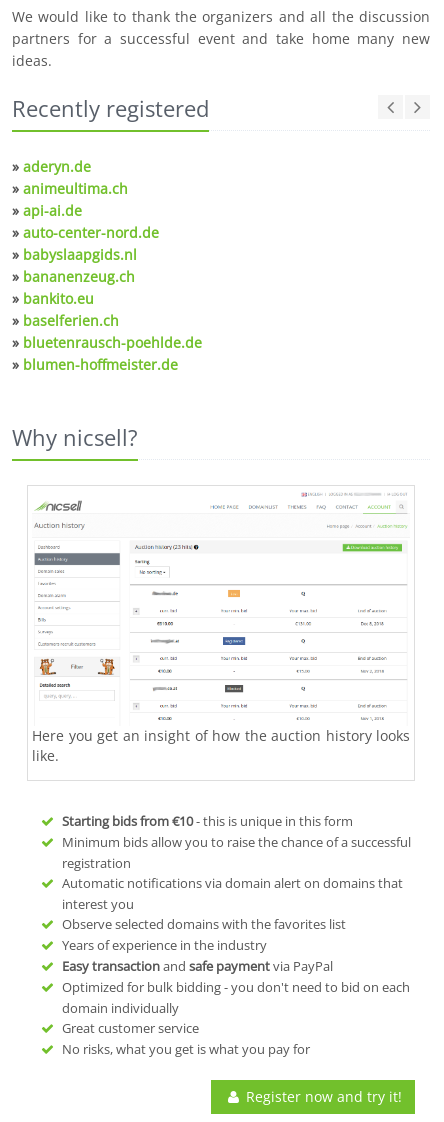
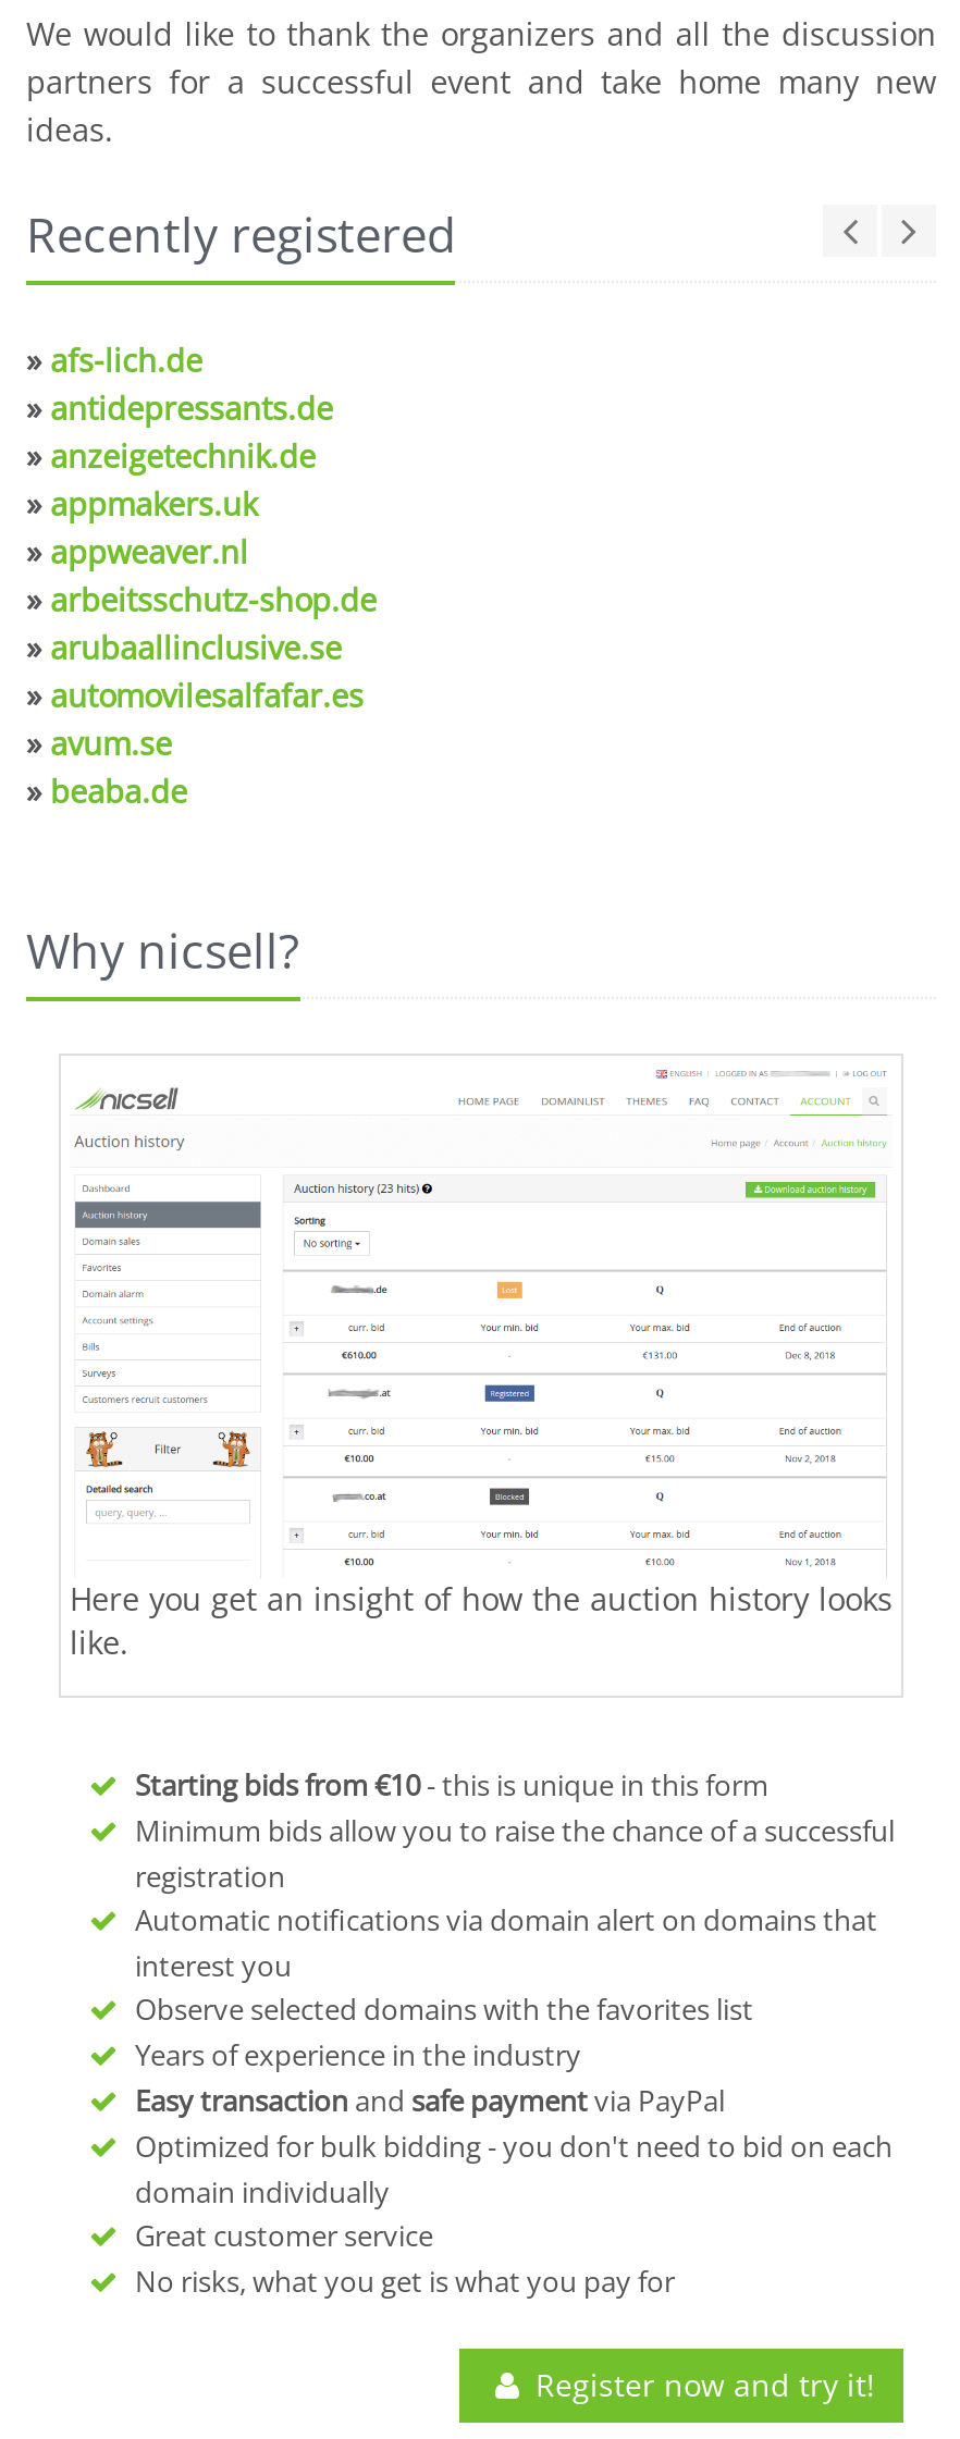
- » aderyn.de
- » animeultima.ch
- » api-ai.de
- » auto-center-nord.de
- » babyslaapgids.nl
- » bananenzeug.ch
- » bankito.eu
- » baselferien.ch
- » bluetenrausch-poehlde.de
- » blumen-hoffmeister.de
+ » afs-lich.de
+ » antidepressants.de
+ » anzeigetechnik.de
+ » appmakers.uk
+ » appweaver.nl
+ » arbeitsschutz-shop.de
+ » arubaallinclusive.se
+ » automovilesalfafar.es
+ » avum.se
+ » beaba.de
